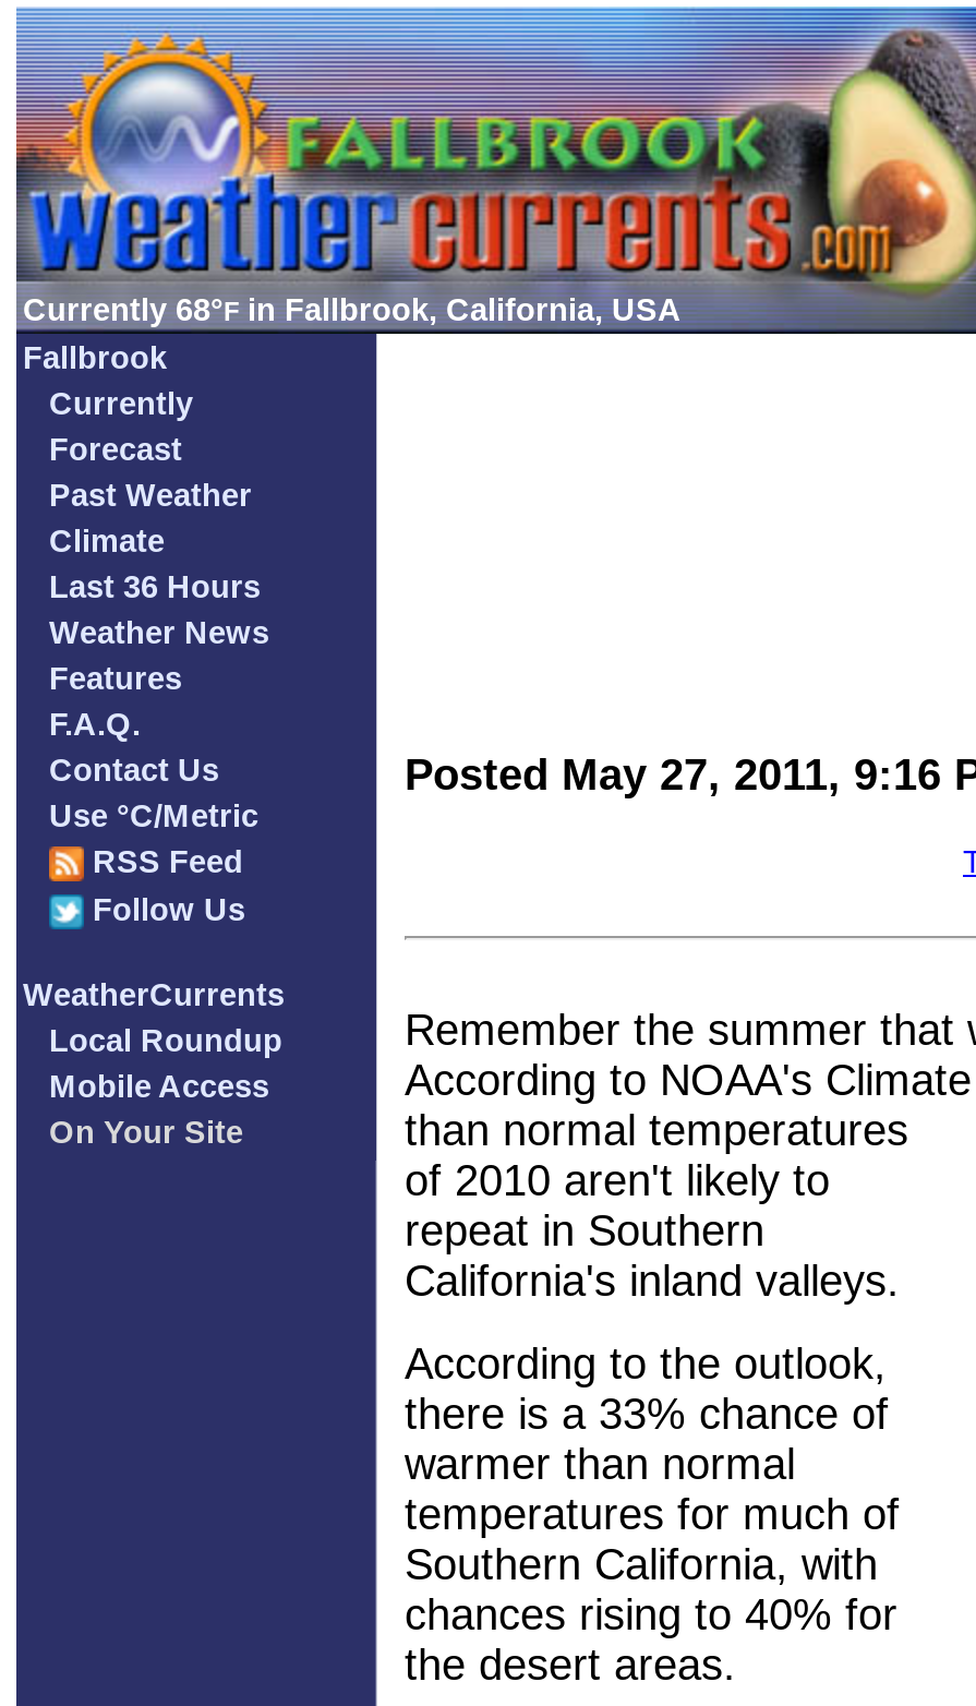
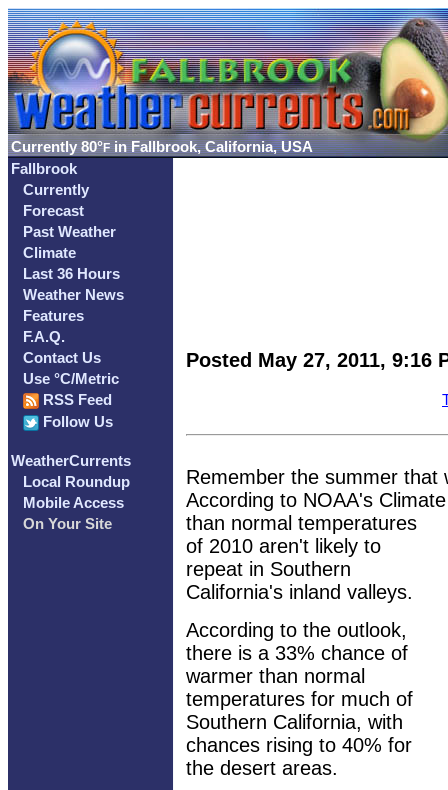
- Currently 68°F in Fallbrook, California, USA
+ Currently 80°F in Fallbrook, California, USA
